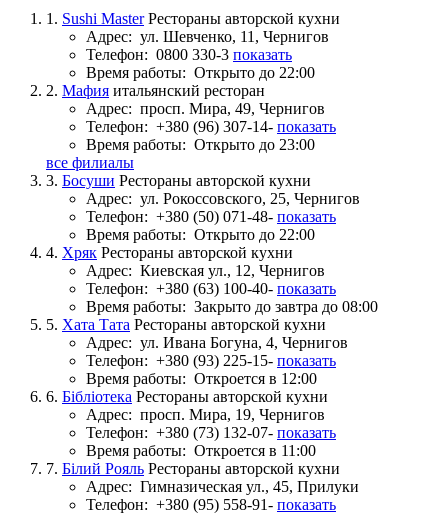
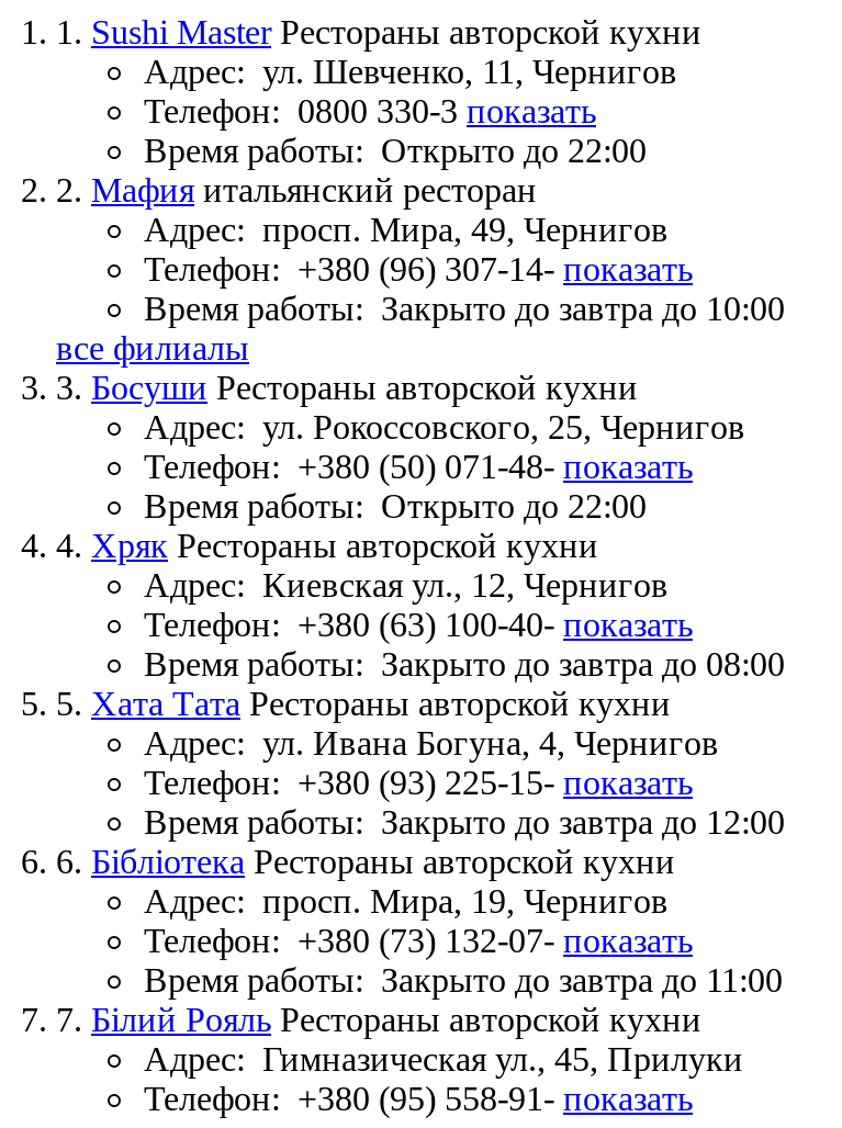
- Время работы: Открыто до 23:00
+ Время работы: Закрыто до завтра до 10:00

- Время работы: Откроется в 12:00
+ Время работы: Закрыто до завтра до 12:00

- Время работы: Откроется в 11:00
+ Время работы: Закрыто до завтра до 11:00
